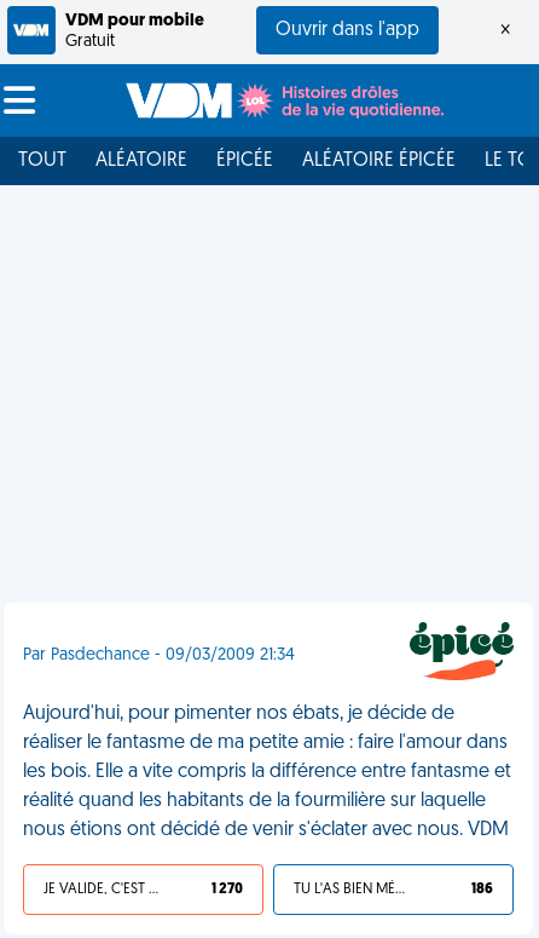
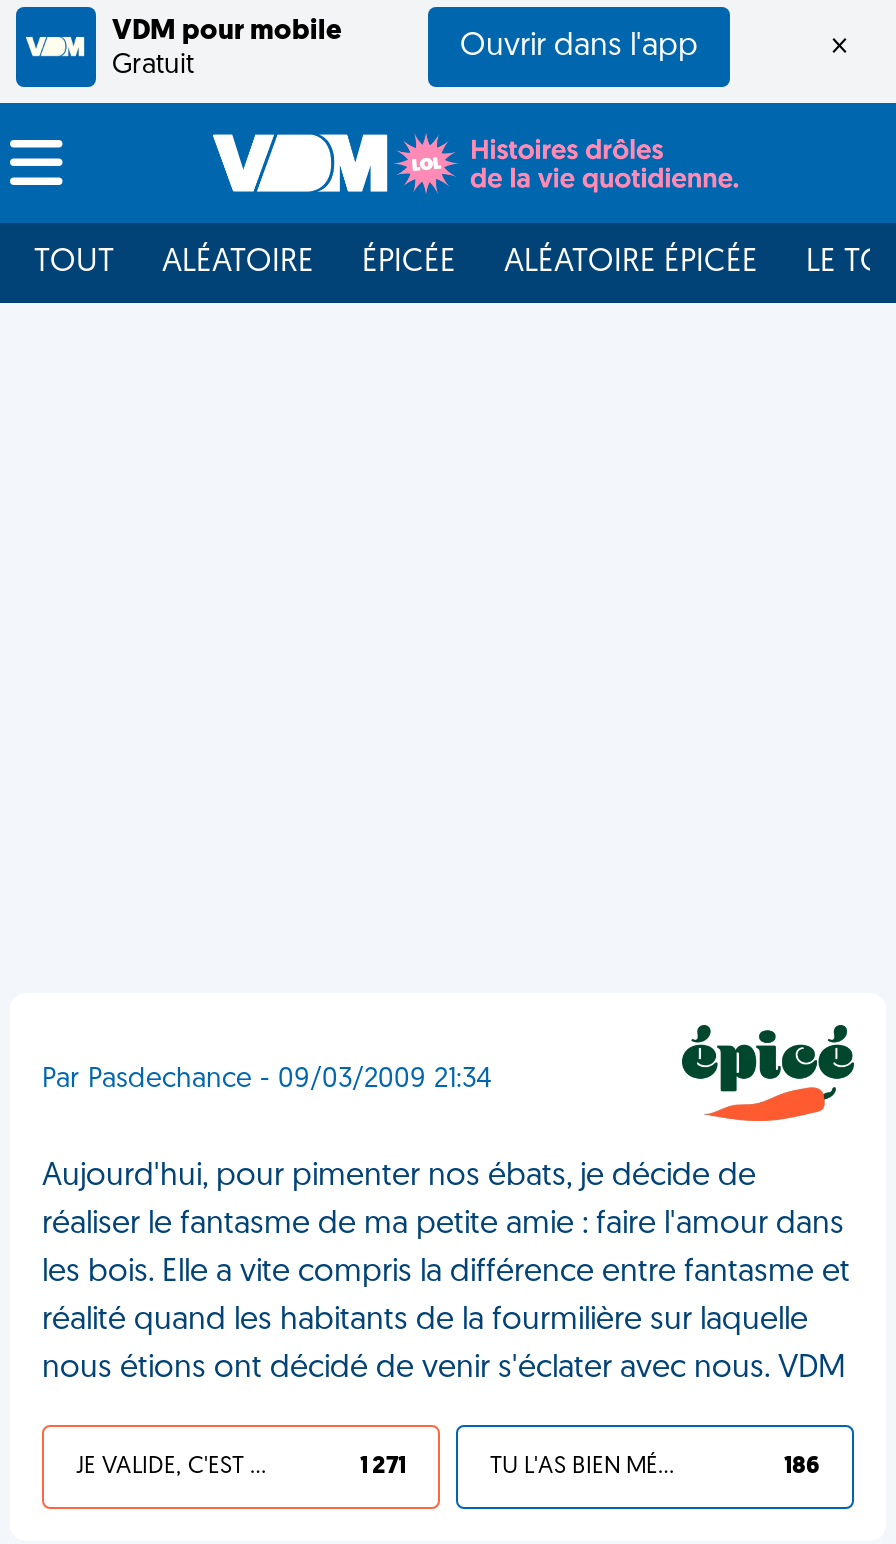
- 1 270
+ 1 271
